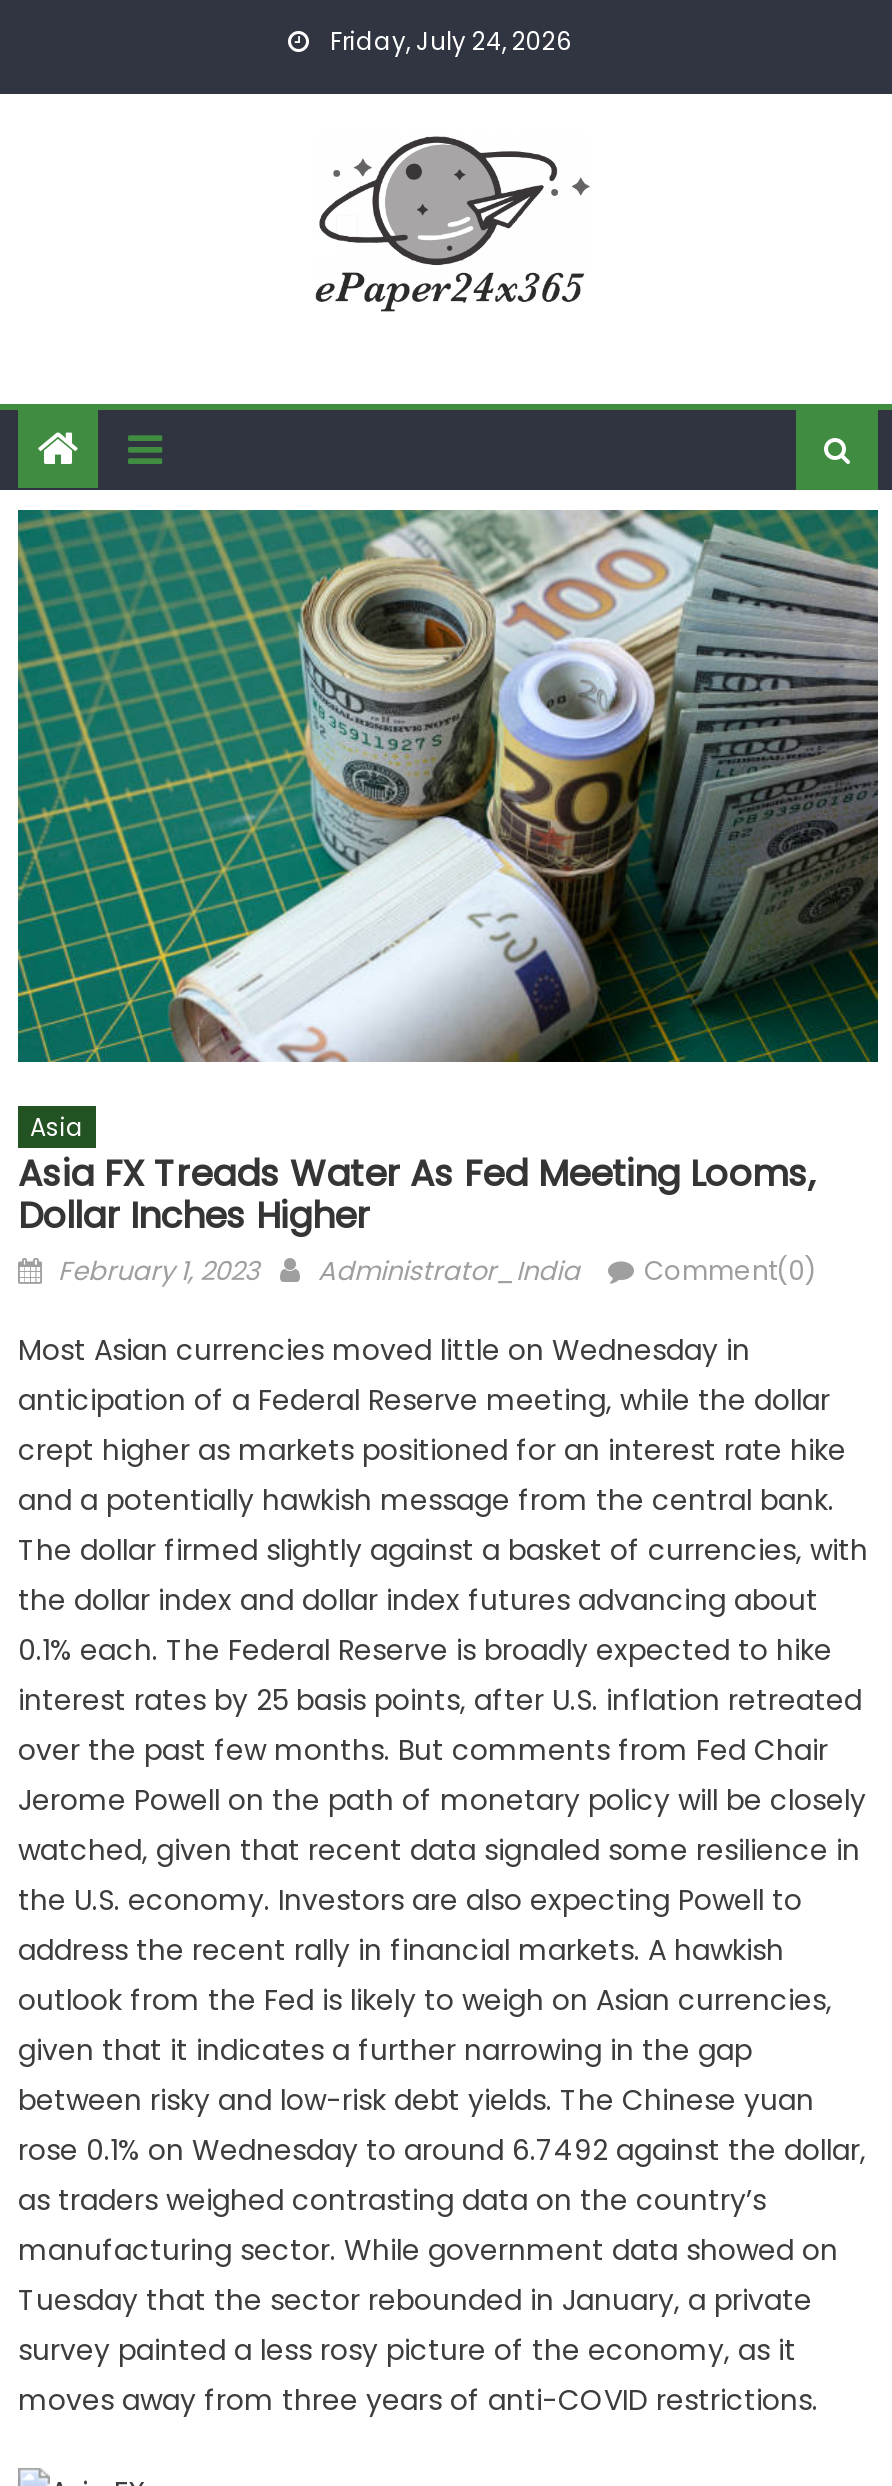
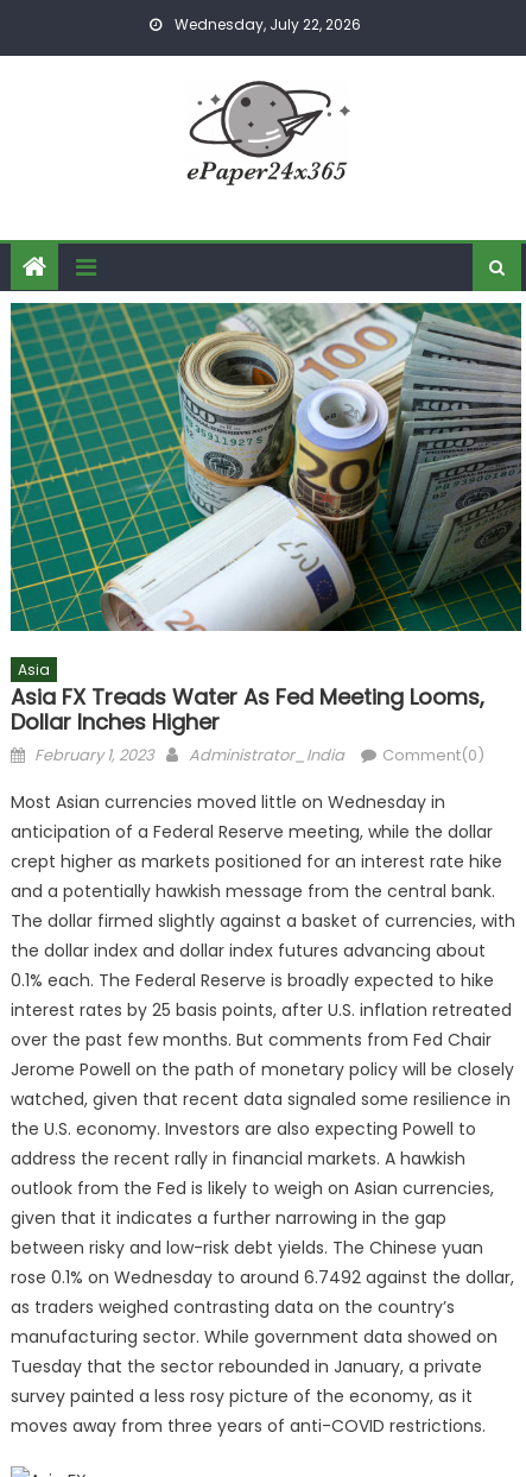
- Friday, July 24, 2026
+ Wednesday, July 22, 2026
